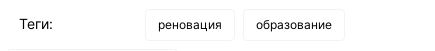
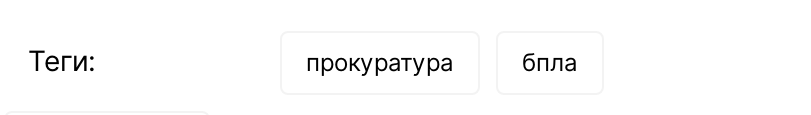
- реновация
- образование
+ прокуратура
+ бпла
